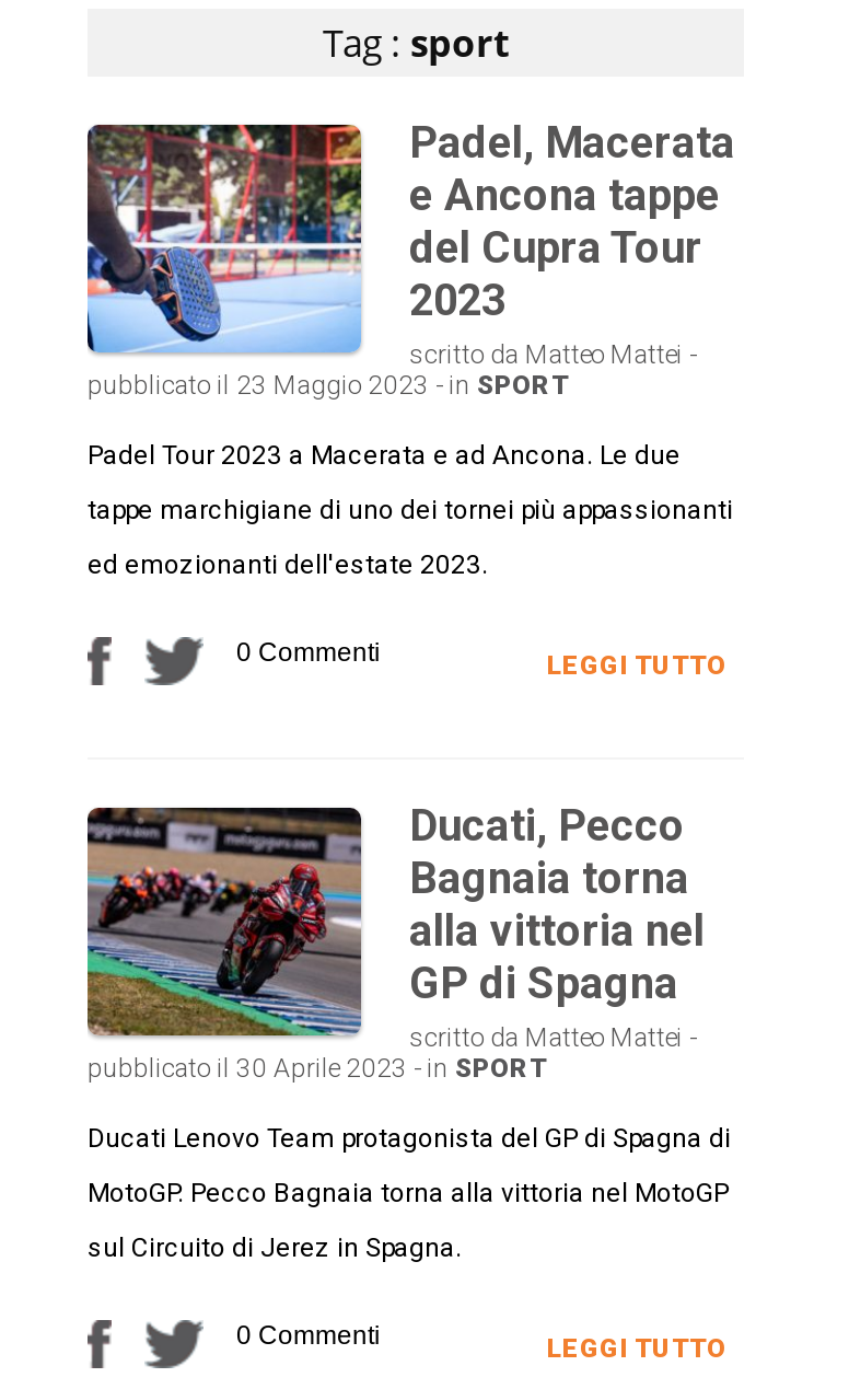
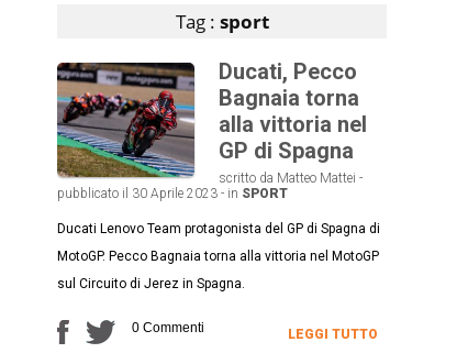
- [image]
- Padel, Macerata
- e Ancona tappe
- del Cupra Tour
- 2023
- scritto da Matteo Mattei -
- pubblicato il 23 Maggio 2023 - in SPORT
- Padel Tour 2023 a Macerata e ad Ancona. Le due
- tappe marchigiane di uno dei tornei più appassionanti
- ed emozionanti dell'estate 2023.
- 0 Commenti
- LEGGI TUTTO
